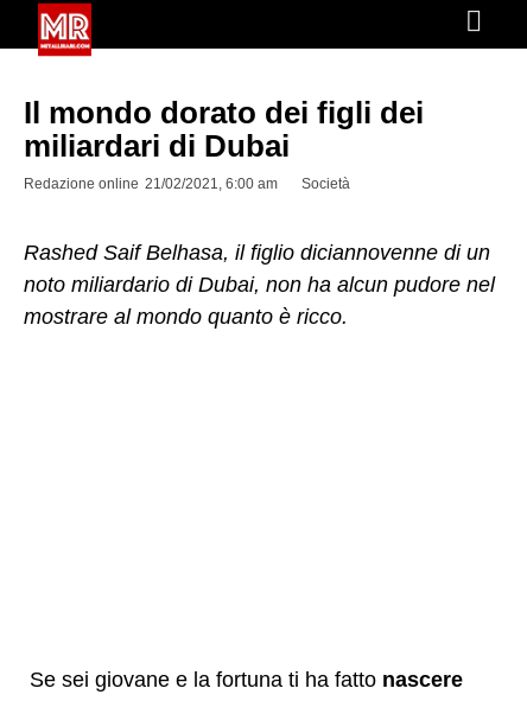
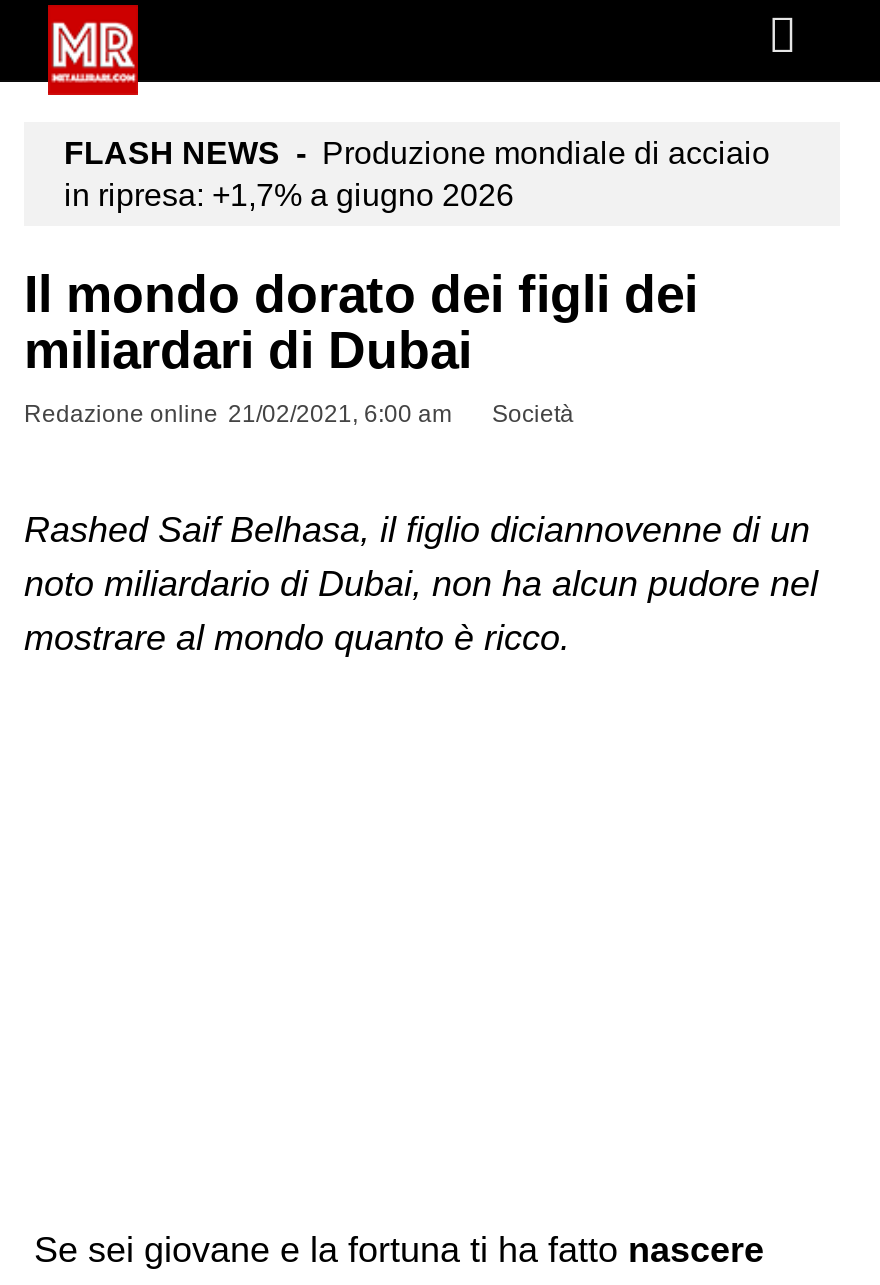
+ FLASH NEWS - Produzione mondiale di acciaio
+ in ripresa: +1,7% a giugno 2026
